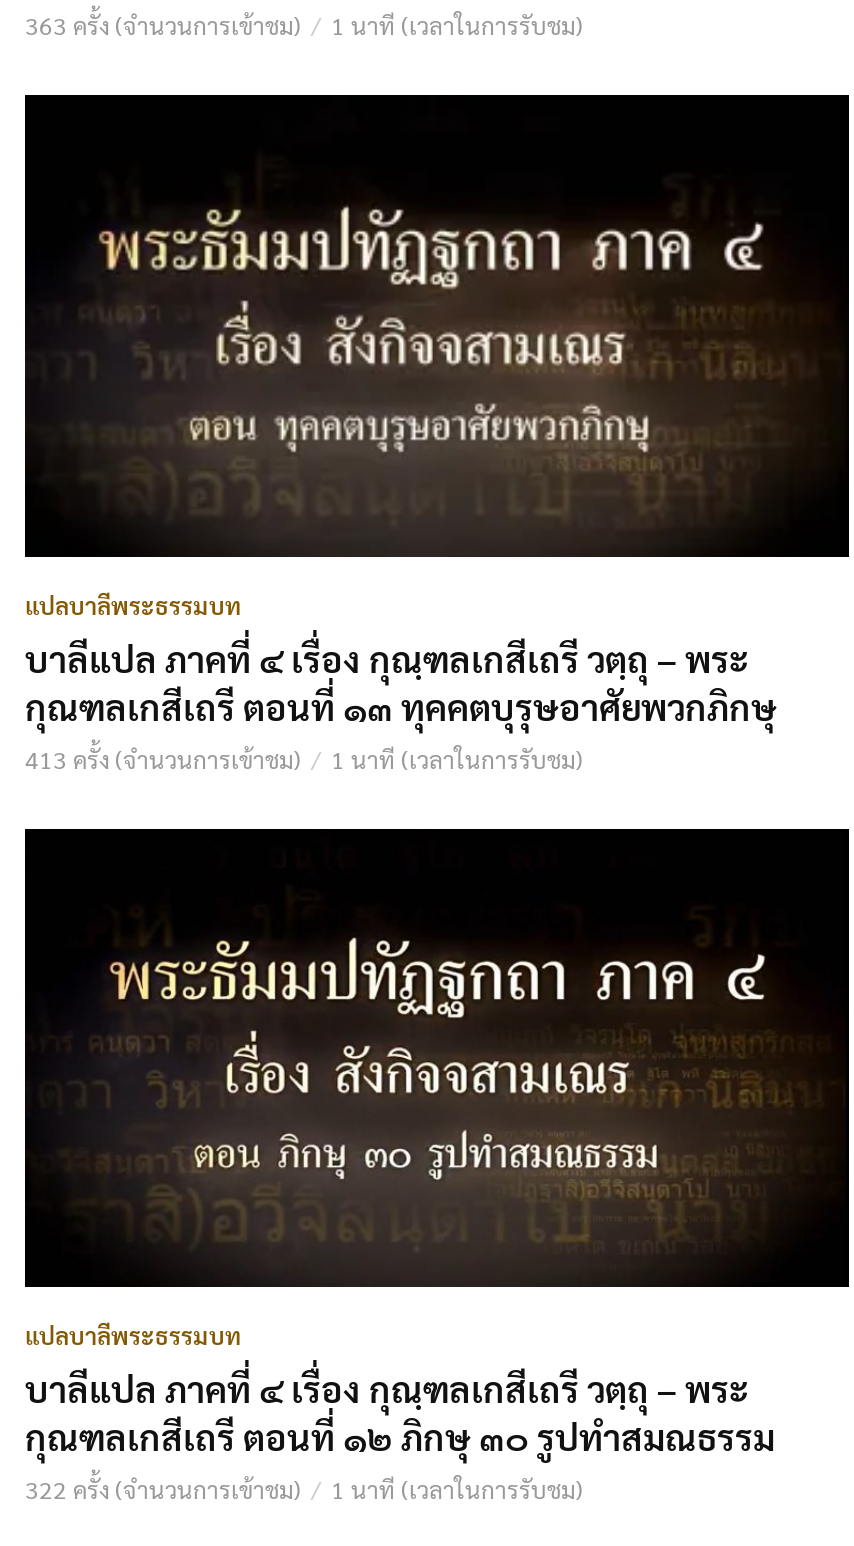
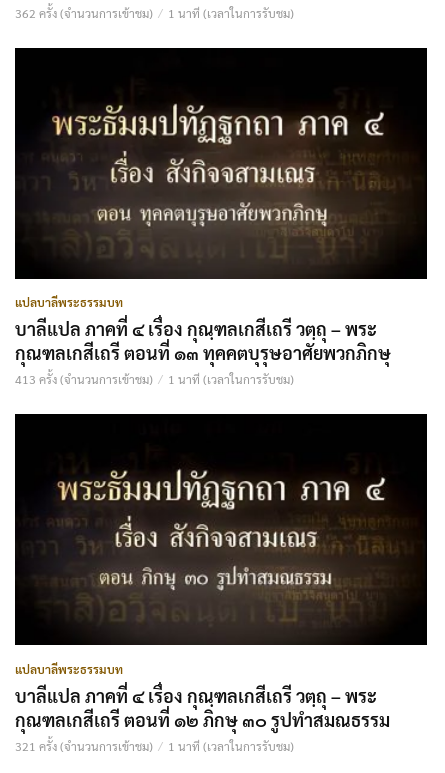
- 363 ครั้ง (จำนวนการเข้าชม)
+ 362 ครั้ง (จำนวนการเข้าชม)

- 322 ครั้ง (จำนวนการเข้าชม)
+ 321 ครั้ง (จำนวนการเข้าชม)
